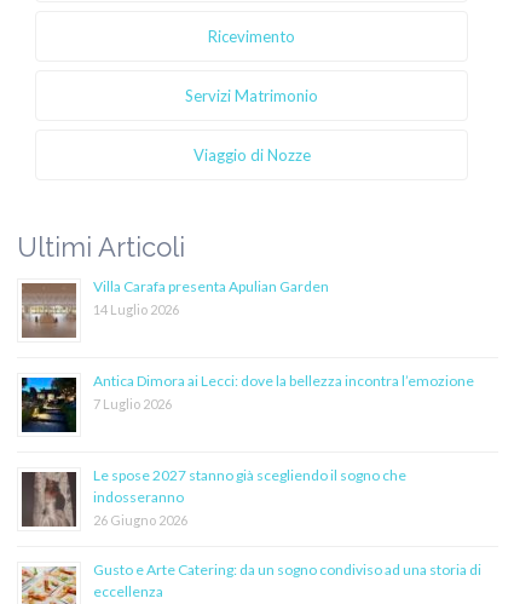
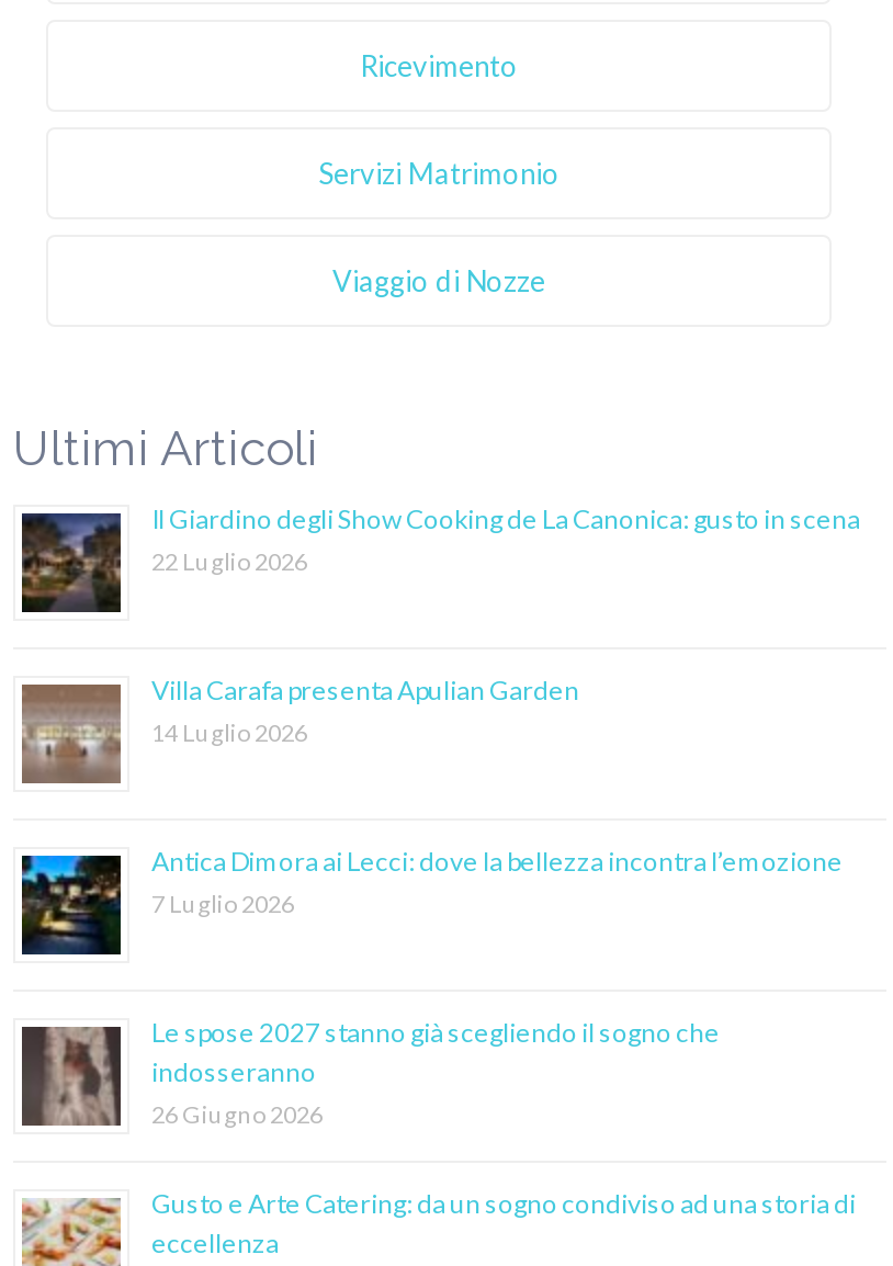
+ [image]
+ Il Giardino degli Show Cooking de La Canonica: gusto in scena
+ 22 Luglio 2026
